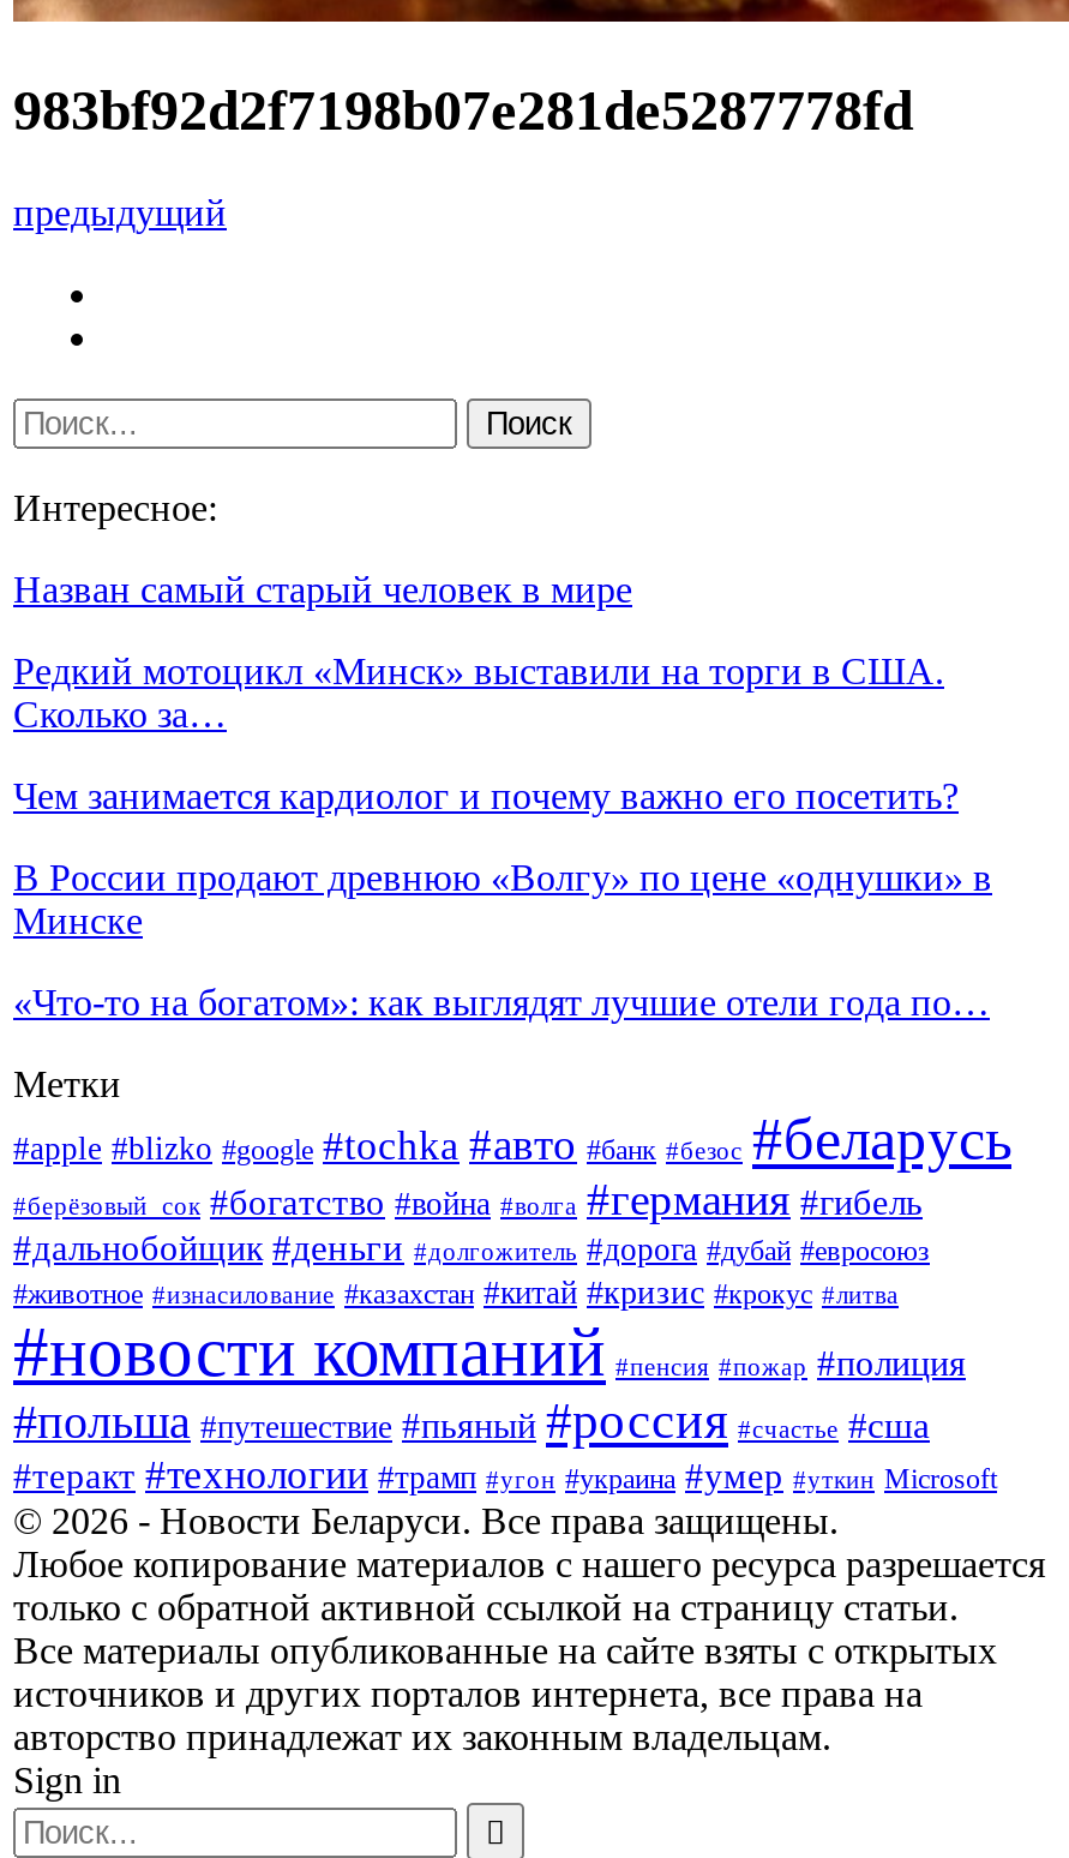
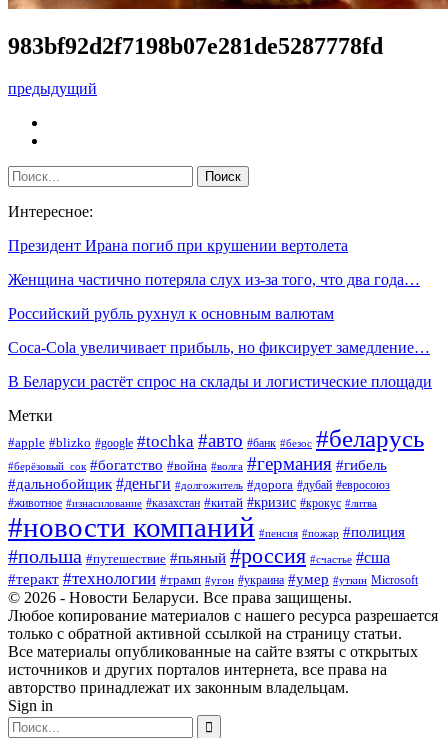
- Назван самый старый человек в мире
+ Президент Ирана погиб при крушении вертолета

- Редкий мотоцикл «Минск» выставили на торги в США.
- Сколько за…
+ Женщина частично потеряла слух из-за того, что два года…

- Чем занимается кардиолог и почему важно его посетить?
+ Российский рубль рухнул к основным валютам

- В России продают древнюю «Волгу» по цене «однушки» в
- Минске
+ Coca-Cola увеличивает прибыль, но фиксирует замедление…

- «Что-то на богатом»: как выглядят лучшие отели года по…
+ В Беларуси растёт спрос на склады и логистические площади
